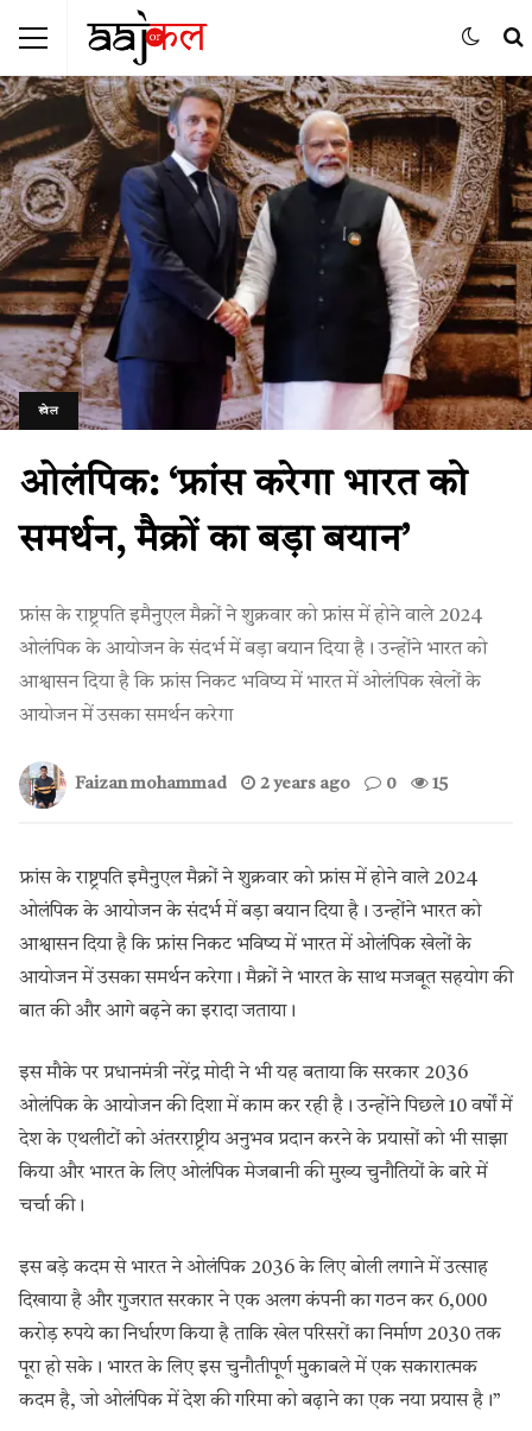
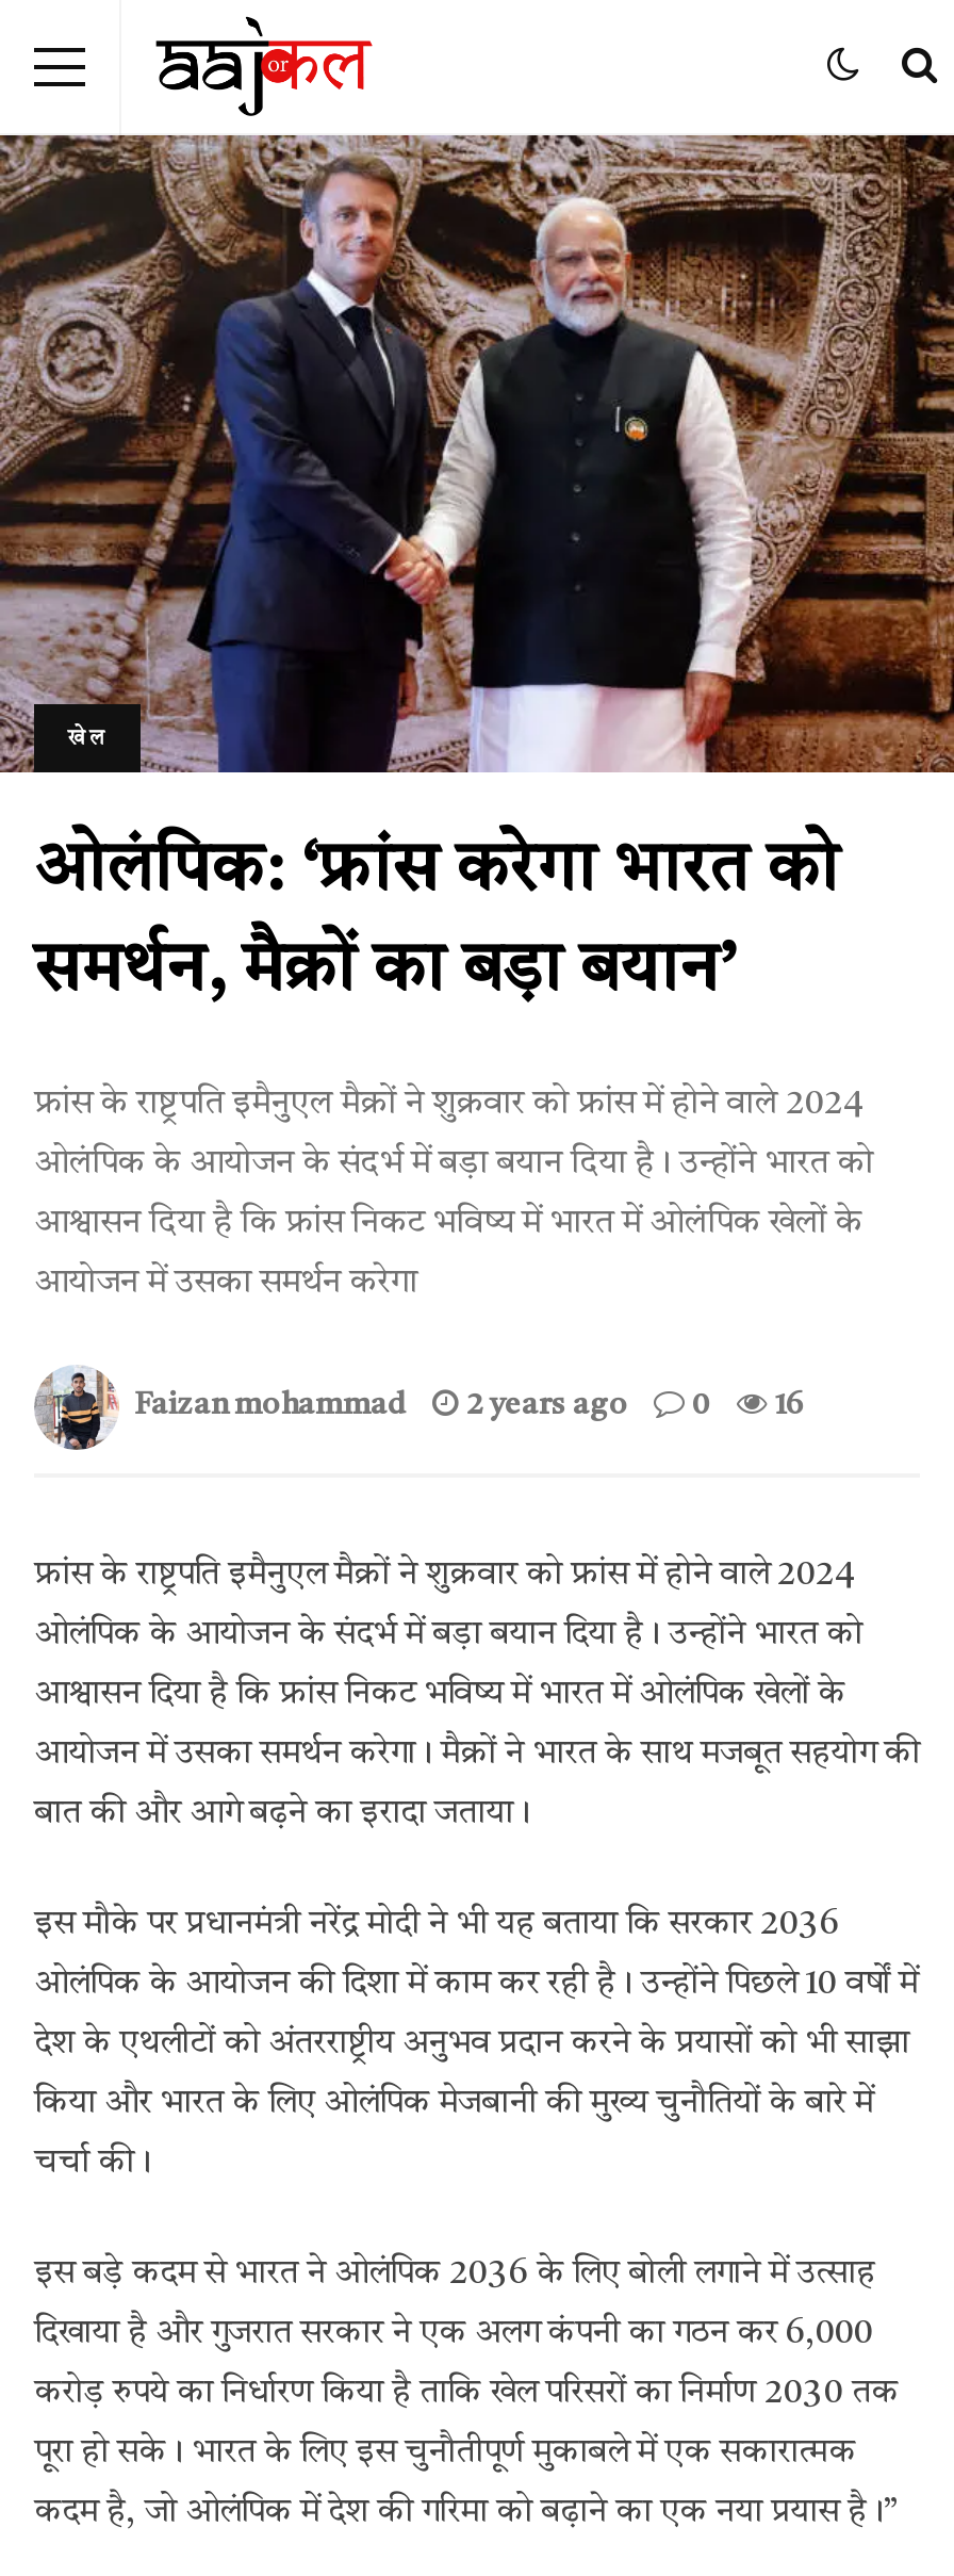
- Faizan mohammad 2 years ago 0 15
+ Faizan mohammad 2 years ago 0 16
